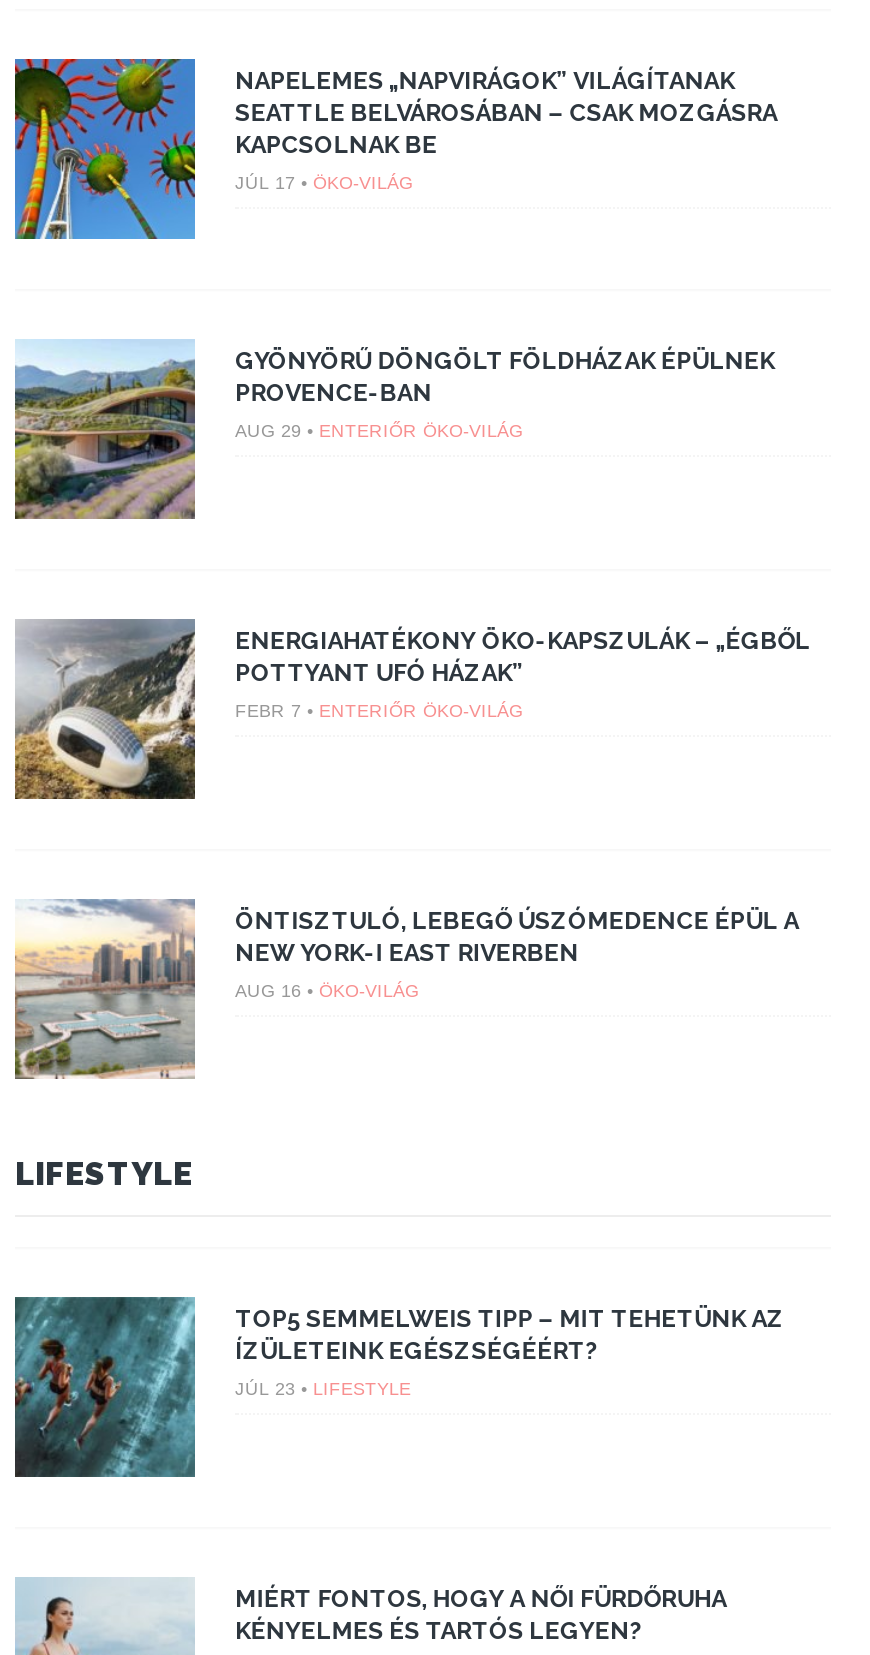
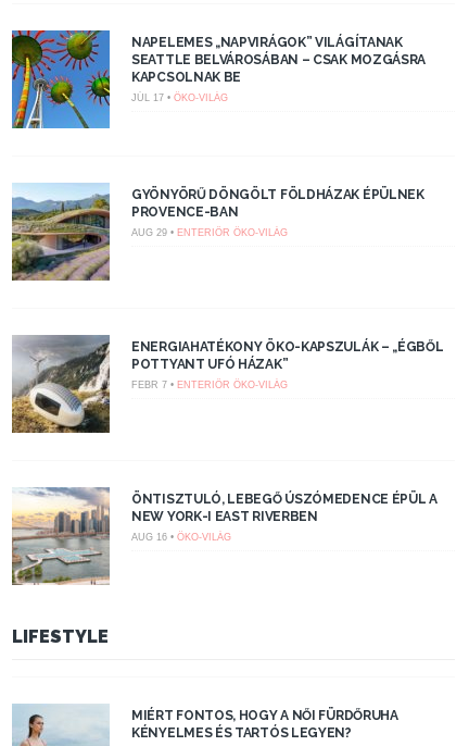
- [image]
- TOP5 SEMMELWEIS TIPP – MIT TEHETÜNK AZ
- ÍZÜLETEINK EGÉSZSÉGÉÉRT?
- JÚL 23 • LIFESTYLE
